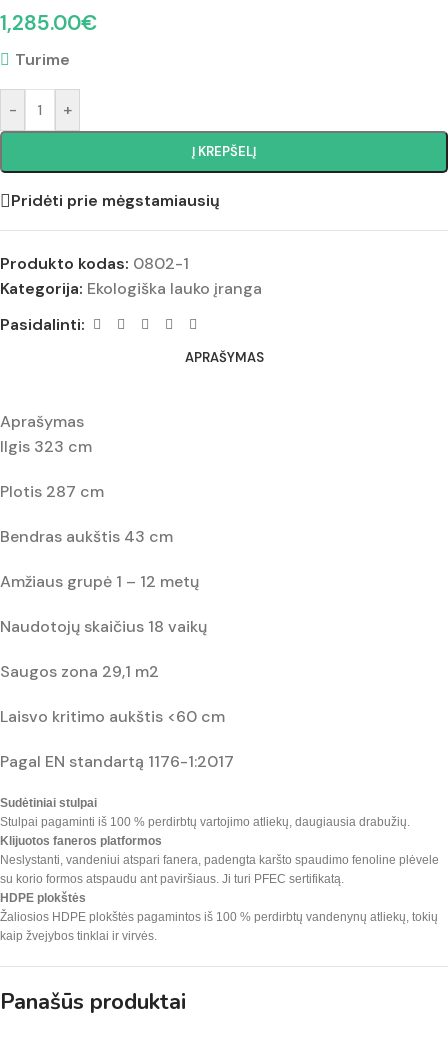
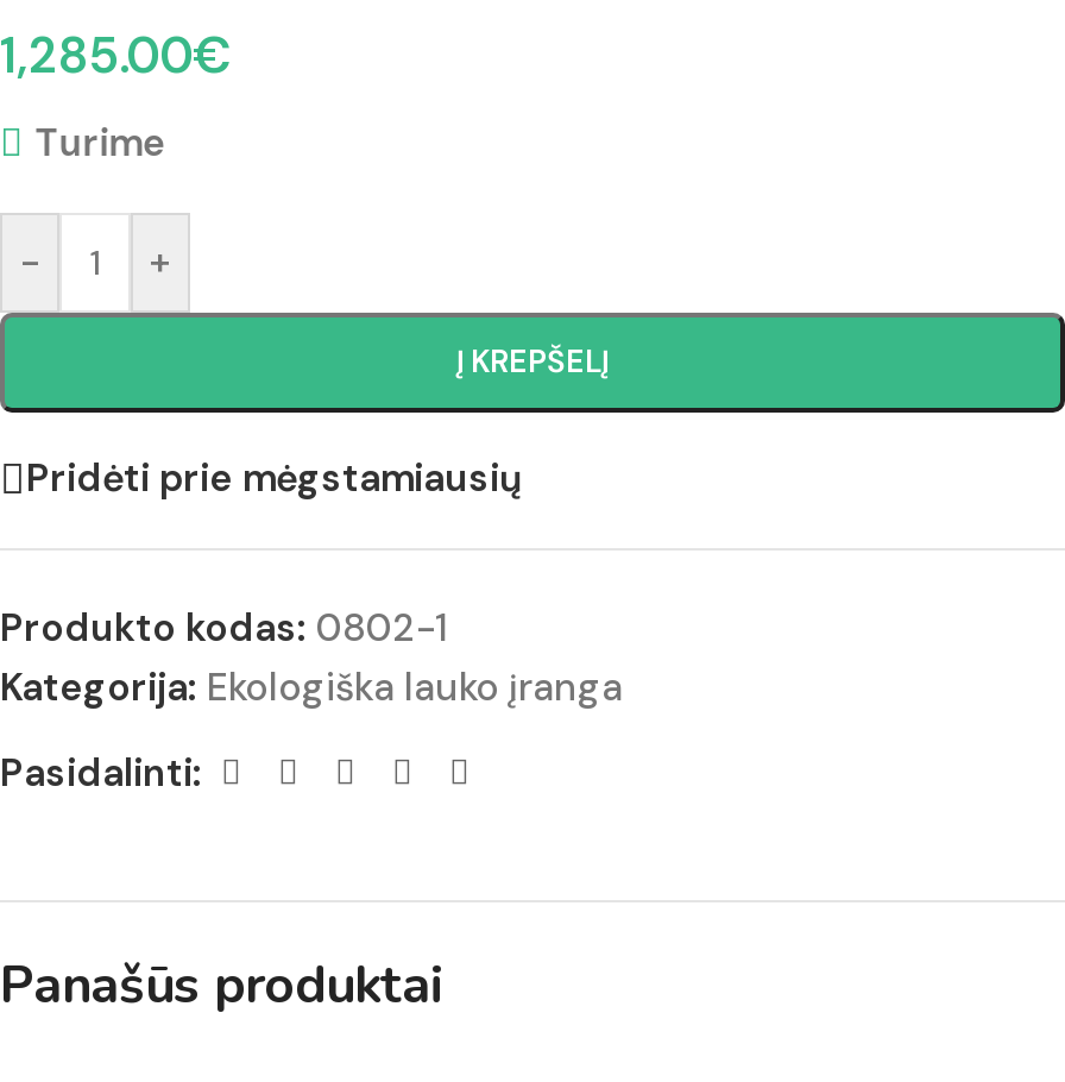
- APRAŠYMAS
- Aprašymas
- Ilgis 323 cm
- Plotis 287 cm
- Bendras aukštis 43 cm
- Amžiaus grupė 1 – 12 metų
- Naudotojų skaičius 18 vaikų
- Saugos zona 29,1 m2
- Laisvo kritimo aukštis <60 cm
- Pagal EN standartą 1176-1:2017
- Sudėtiniai stulpai
- Stulpai pagaminti iš 100 % perdirbtų vartojimo atliekų, daugiausia drabužių.
- Klijuotos faneros platformos
- Neslystanti, vandeniui atspari fanera, padengta karšto spaudimo fenoline plėvele
- su korio formos atspaudu ant paviršiaus. Ji turi PFEC sertifikatą.
- HDPE plokštės
- Žaliosios HDPE plokštės pagamintos iš 100 % perdirbtų vandenynų atliekų, tokių
- kaip žvejybos tinklai ir virvės.
